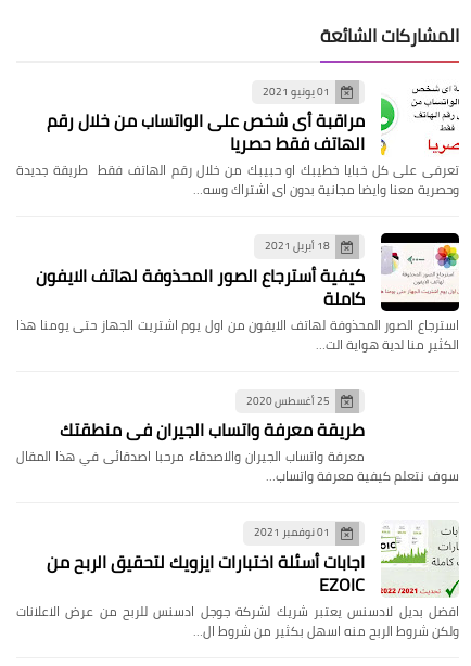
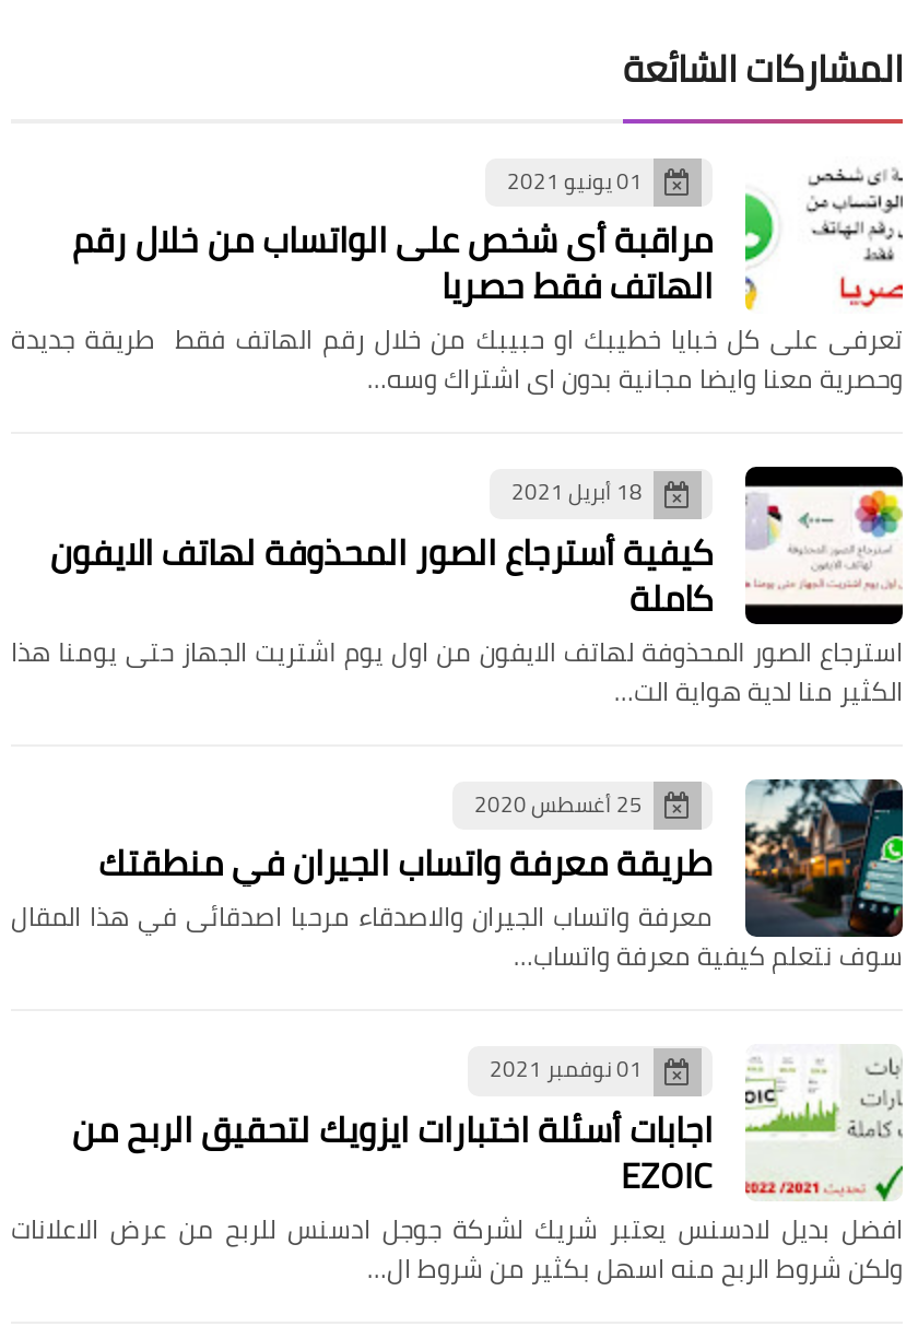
+ [image]
